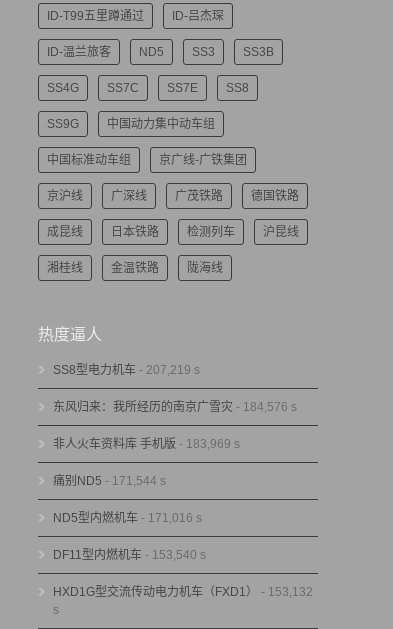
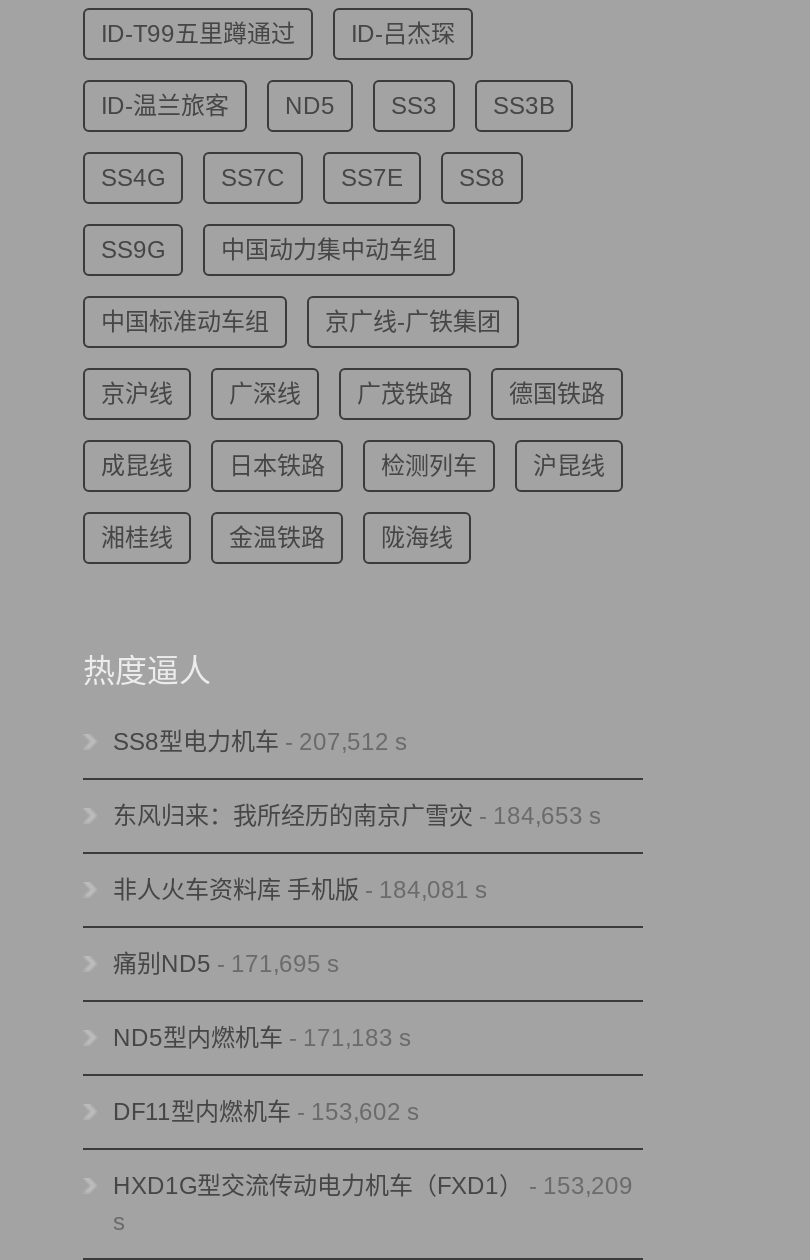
- SS8型电力机车- 207,219 s
+ SS8型电力机车- 207,512 s

- 东风归来：我所经历的南京广雪灾- 184,576 s
+ 东风归来：我所经历的南京广雪灾- 184,653 s

- 非人火车资料库 手机版- 183,969 s
+ 非人火车资料库 手机版- 184,081 s

- 痛别ND5 - 171,544 s
+ 痛别ND5 - 171,695 s

- ND5型内燃机车- 171,016 s
+ ND5型内燃机车- 171,183 s

- DF11型内燃机车- 153,540 s
+ DF11型内燃机车- 153,602 s

- HXD1G型交流传动电力机车（FXD1）- 153,132
+ HXD1G型交流传动电力机车（FXD1）- 153,209
